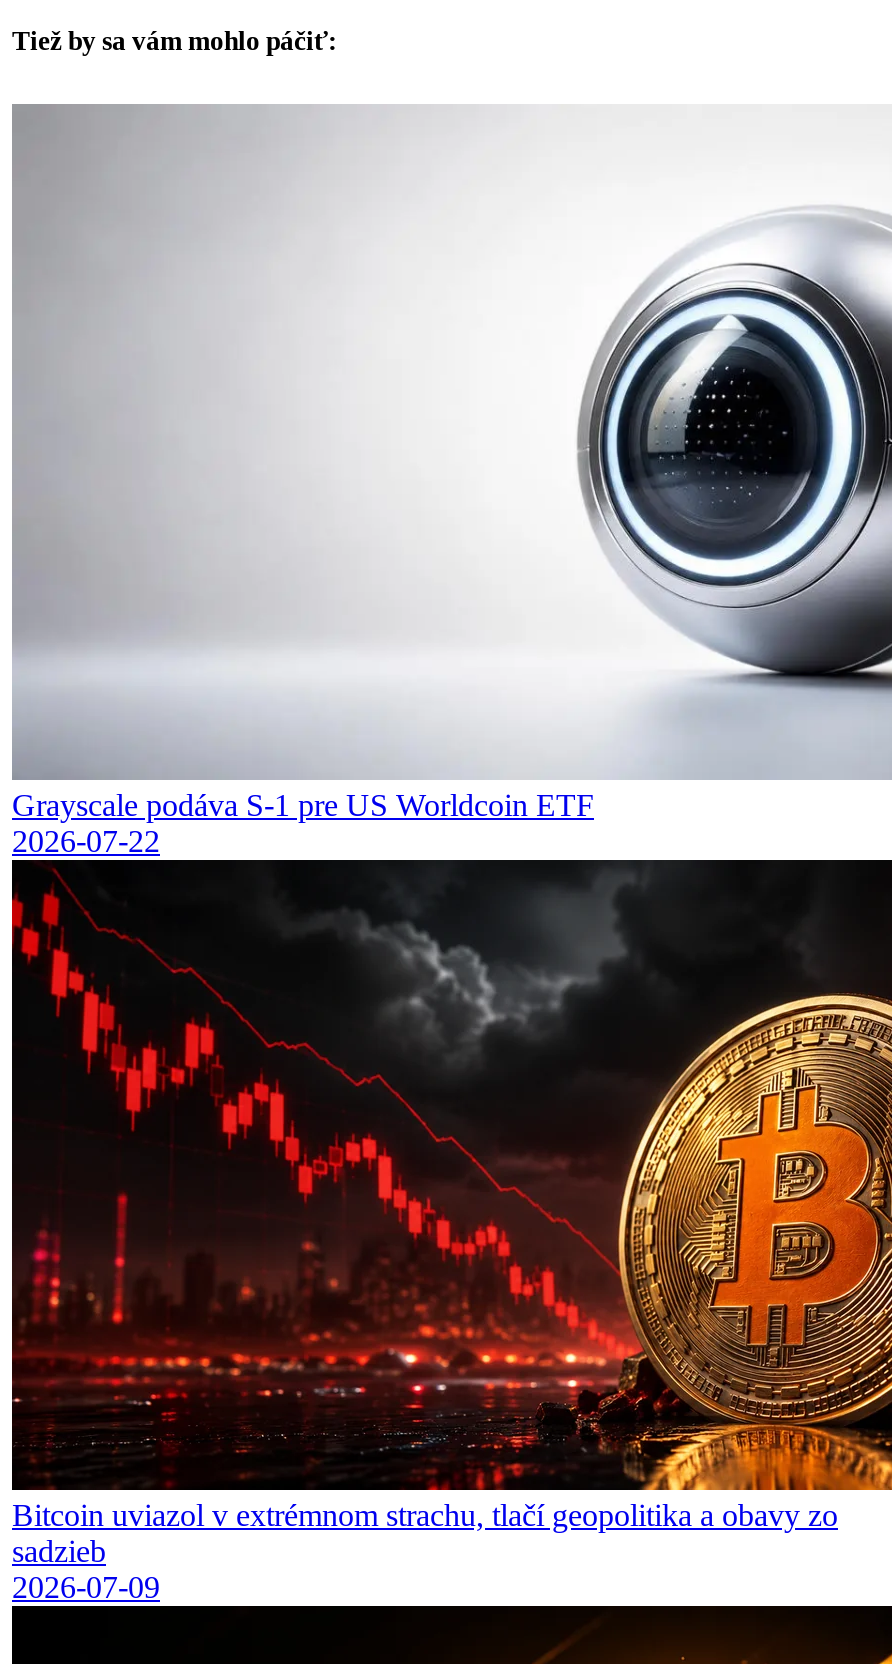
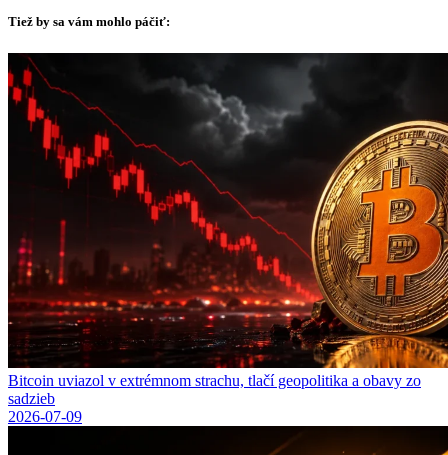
- [image]
- Grayscale podáva S-1 pre US Worldcoin ETF
- 2026-07-22

- [image]
